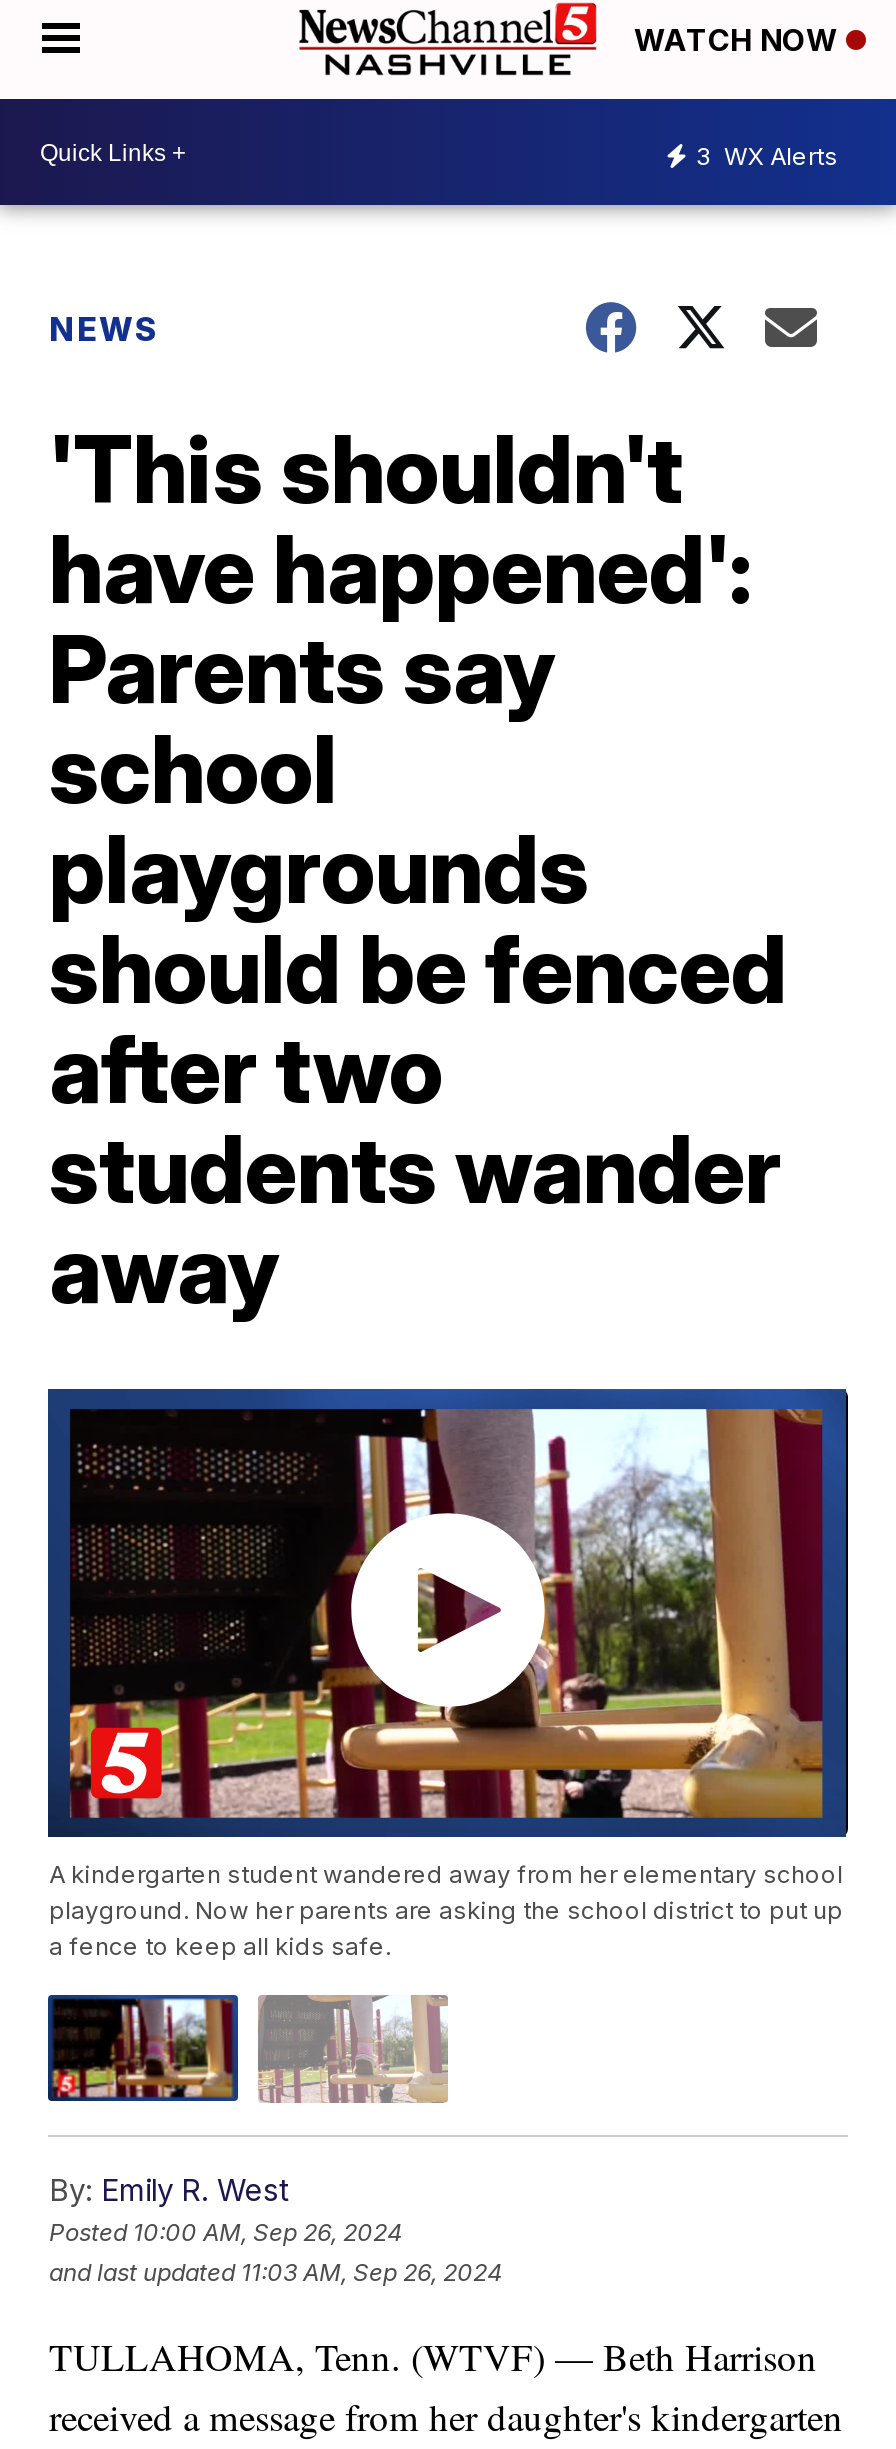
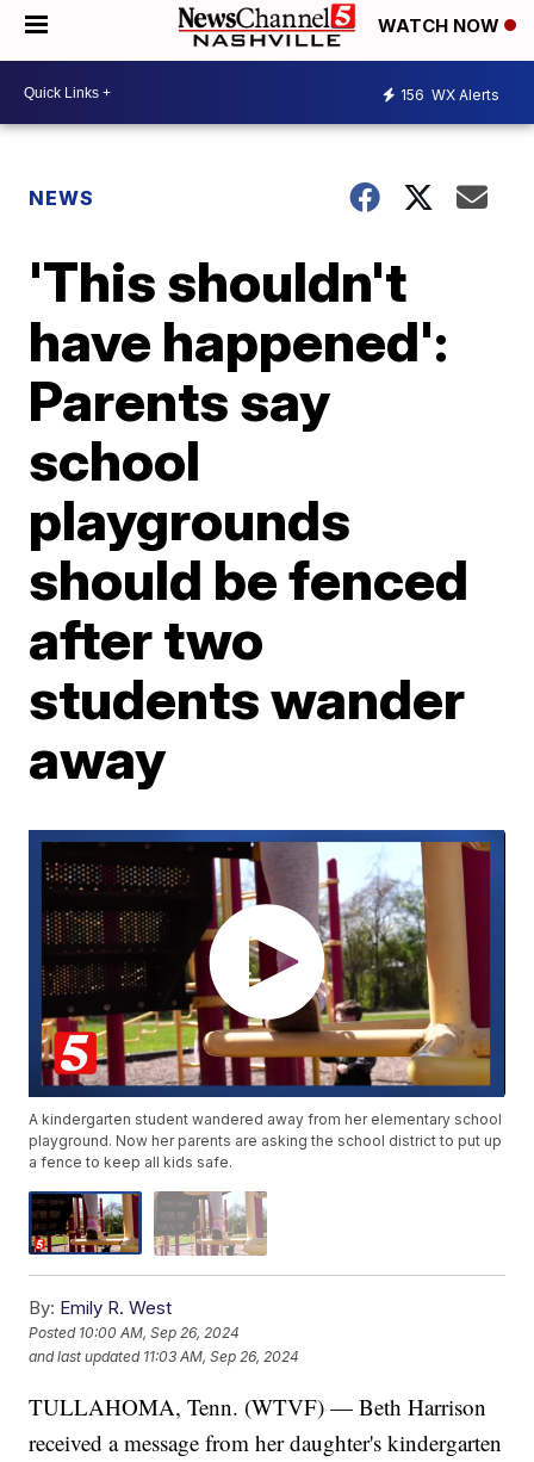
- 3 WX Alerts
+ 156 WX Alerts
